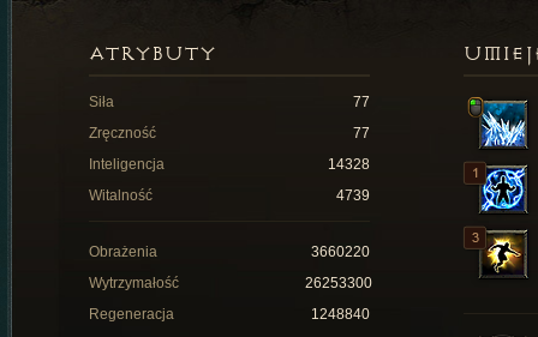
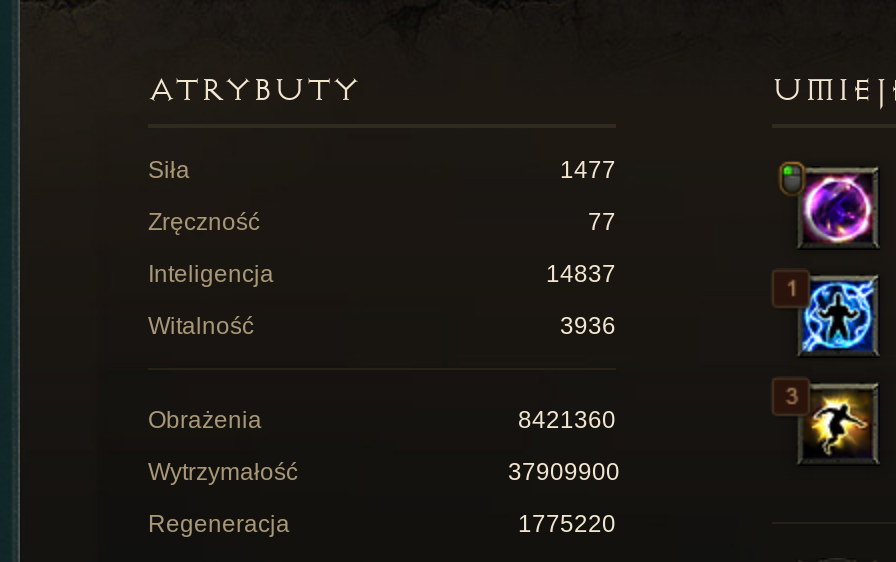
- 77
+ 1477

- [image]
+ [image]

- 14328
+ 14837

- 4739
+ 3936

- 3660220
+ 8421360

- 26253300
+ 37909900

- 1248840
+ 1775220
